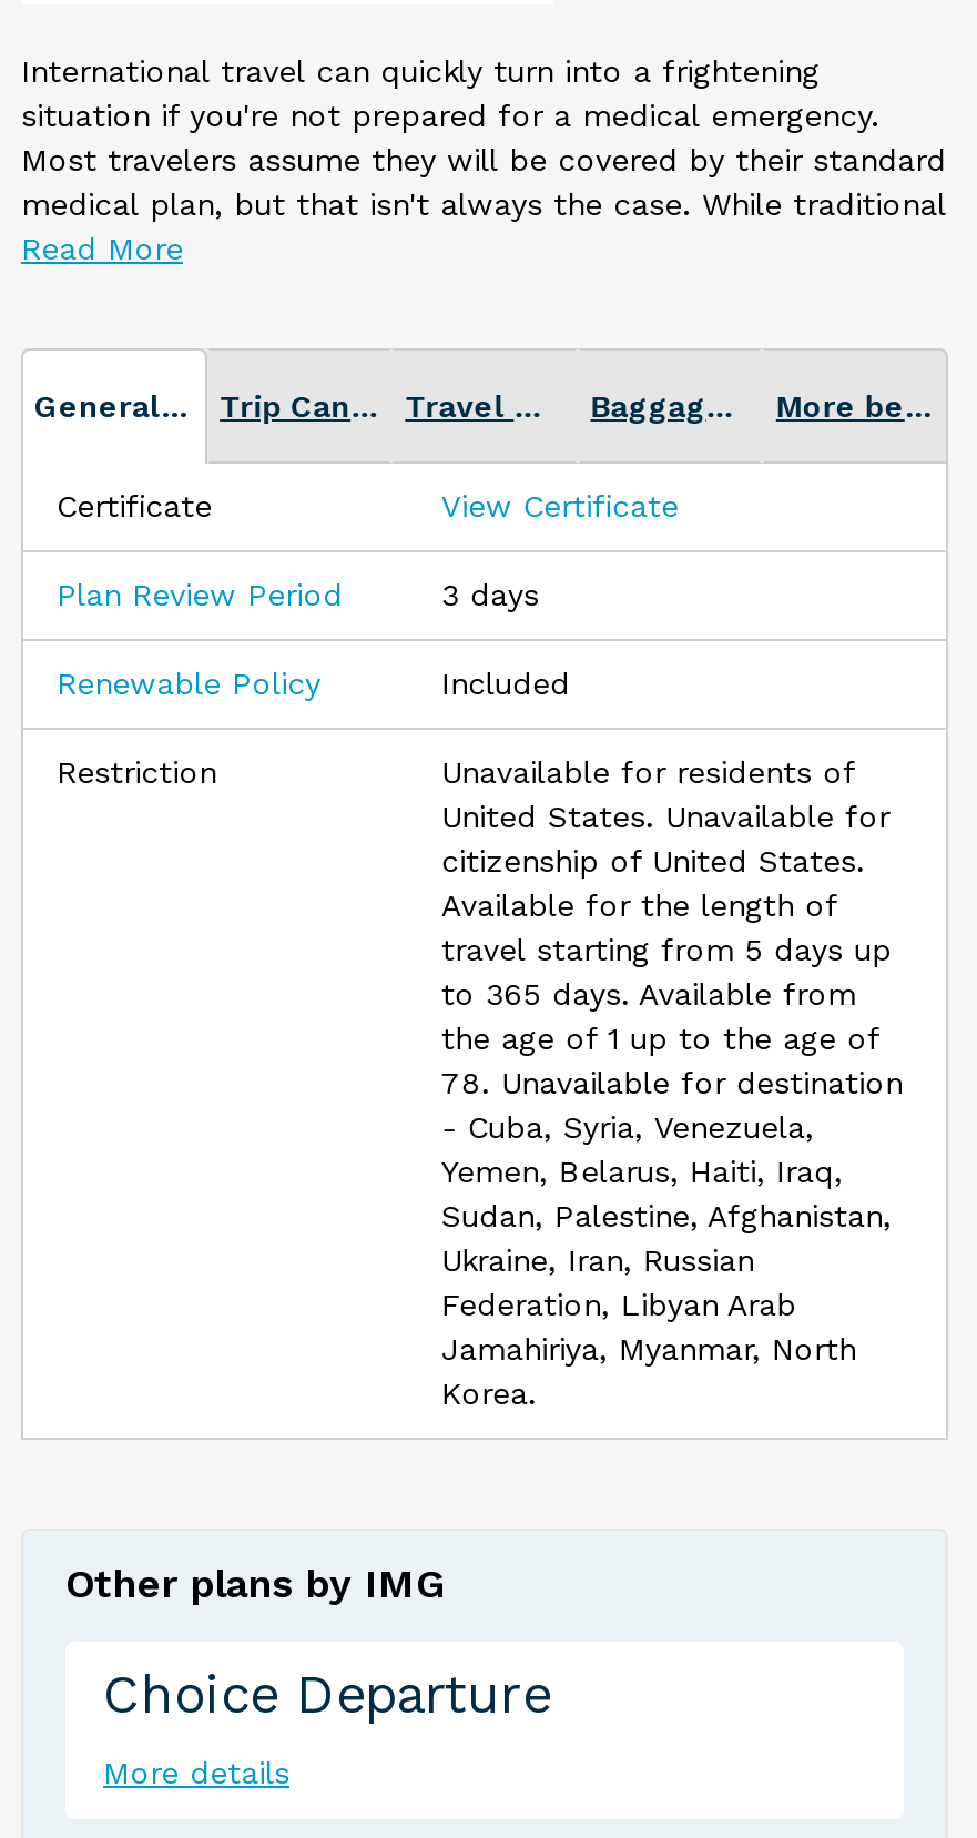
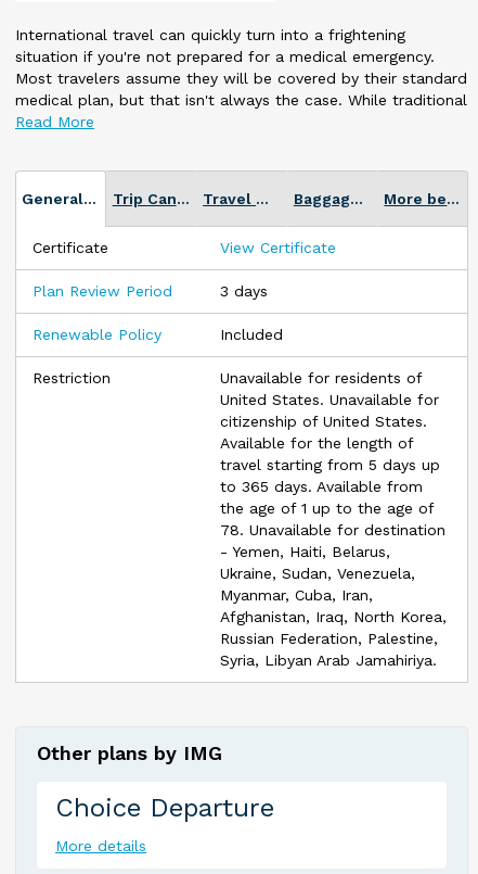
- - Cuba, Syria, Venezuela,
- Yemen, Belarus, Haiti, Iraq,
- Sudan, Palestine, Afghanistan,
- Ukraine, Iran, Russian
- Federation, Libyan Arab
- Jamahiriya, Myanmar, North
- Korea.
+ - Yemen, Haiti, Belarus,
+ Ukraine, Sudan, Venezuela,
+ Myanmar, Cuba, Iran,
+ Afghanistan, Iraq, North Korea,
+ Russian Federation, Palestine,
+ Syria, Libyan Arab Jamahiriya.
